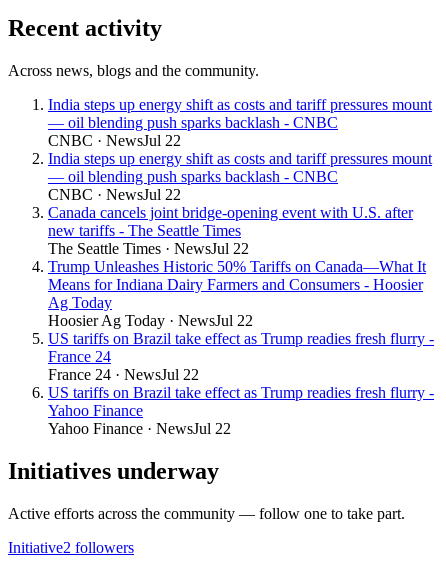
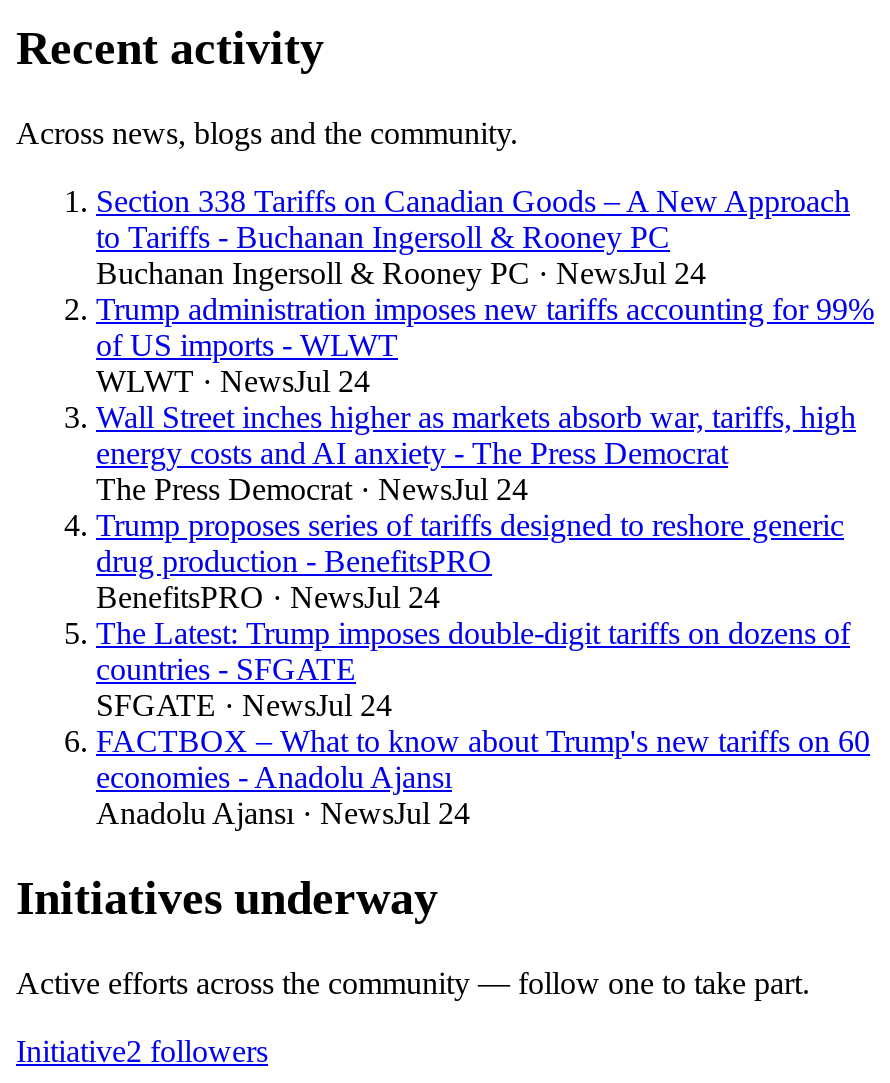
- India steps up energy shift as costs and tariff pressures mount
- — oil blending push sparks backlash - CNBC
- CNBC · NewsJul 22
- India steps up energy shift as costs and tariff pressures mount
- — oil blending push sparks backlash - CNBC
- CNBC · NewsJul 22
- Canada cancels joint bridge-opening event with U.S. after
- new tariffs - The Seattle Times
- The Seattle Times · NewsJul 22
- Trump Unleashes Historic 50% Tariffs on Canada—What It
- Means for Indiana Dairy Farmers and Consumers - Hoosier
- Ag Today
- Hoosier Ag Today · NewsJul 22
- US tariffs on Brazil take effect as Trump readies fresh flurry -
- France 24
- France 24 · NewsJul 22
- US tariffs on Brazil take effect as Trump readies fresh flurry -
- Yahoo Finance
- Yahoo Finance · NewsJul 22
+ Section 338 Tariffs on Canadian Goods – A New Approach
+ to Tariffs - Buchanan Ingersoll & Rooney PC
+ Buchanan Ingersoll & Rooney PC · NewsJul 24
+ Trump administration imposes new tariffs accounting for 99%
+ of US imports - WLWT
+ WLWT ·NewsJul 24
+ Wall Street inches higher as markets absorb war, tariffs, high
+ energy costs and AI anxiety - The Press Democrat
+ The Press Democrat · NewsJul 24
+ Trump proposes series of tariffs designed to reshore generic
+ drug production - BenefitsPRO
+ BenefitsPRO · NewsJul 24
+ The Latest: Trump imposes double-digit tariffs on dozens of
+ countries - SFGATE
+ SFGATE · NewsJul 24
+ FACTBOX – What to know about Trump's new tariffs on 60
+ economies - Anadolu Ajansı
+ Anadolu Ajansı · NewsJul 24
